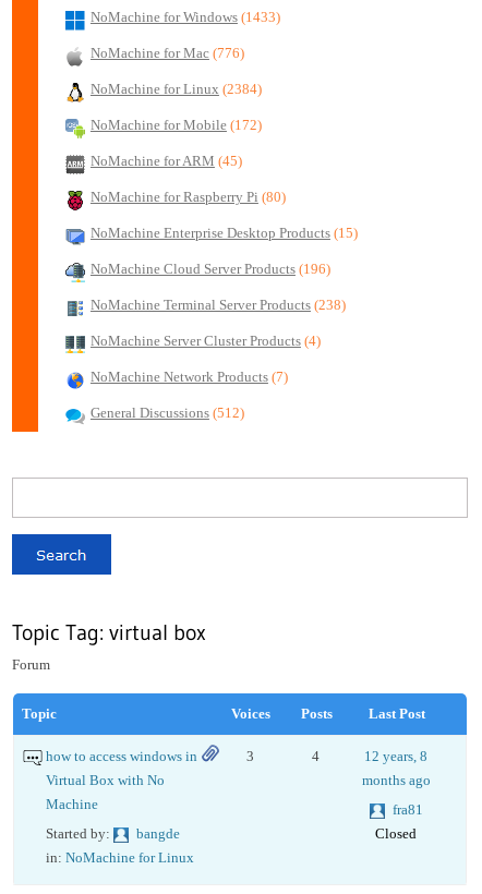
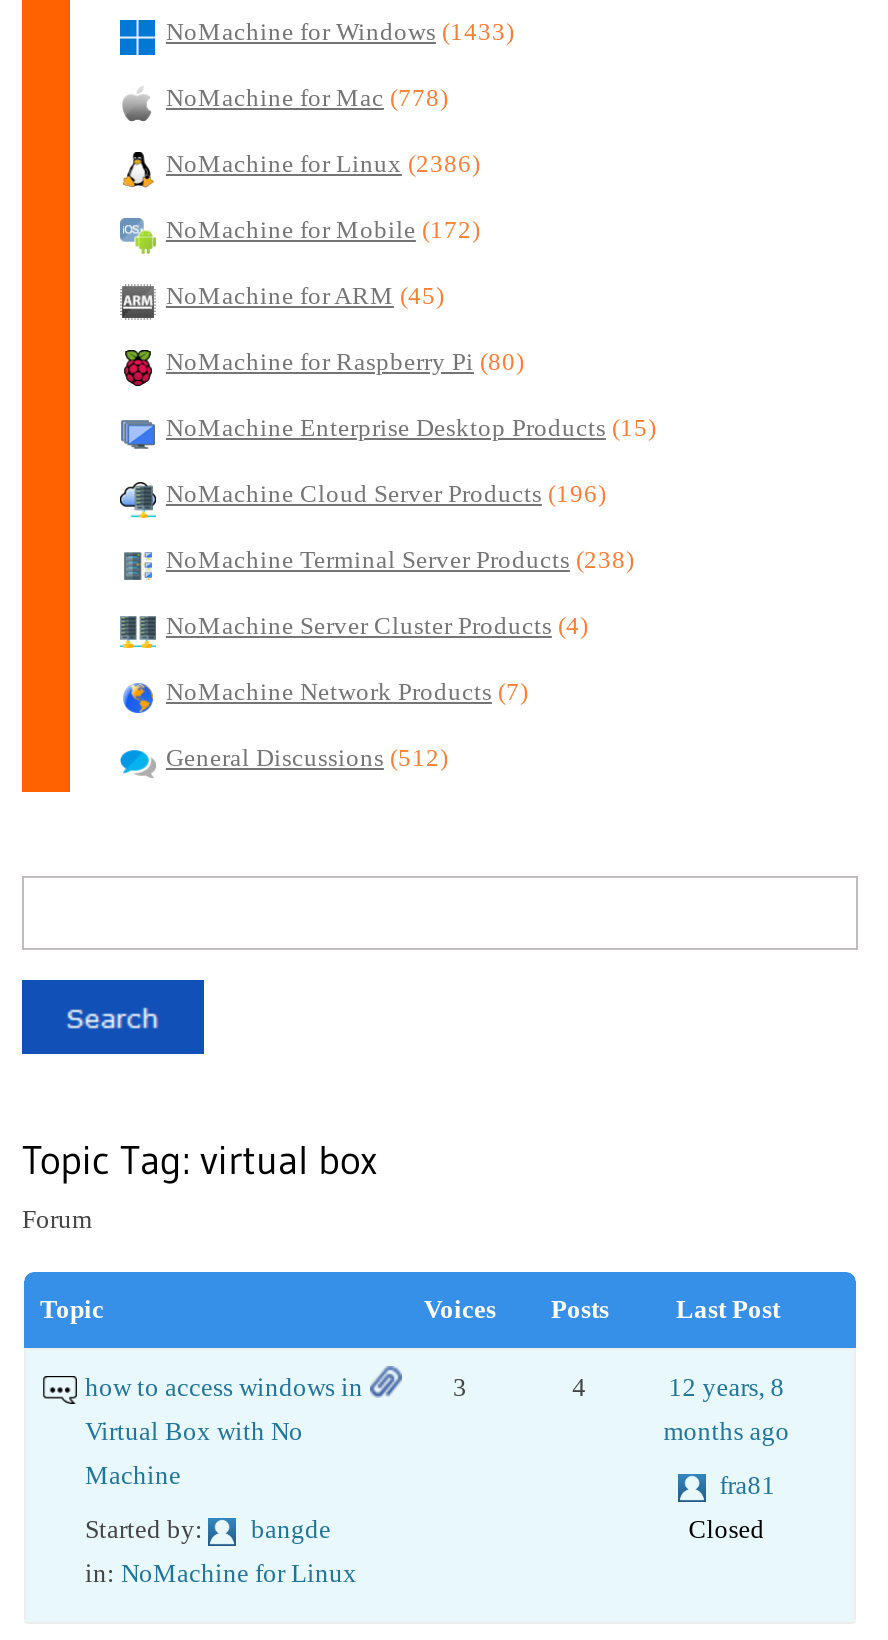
- NoMachine for Mac (776)
+ NoMachine for Mac (778)

- NoMachine for Linux (2384)
+ NoMachine for Linux (2386)
